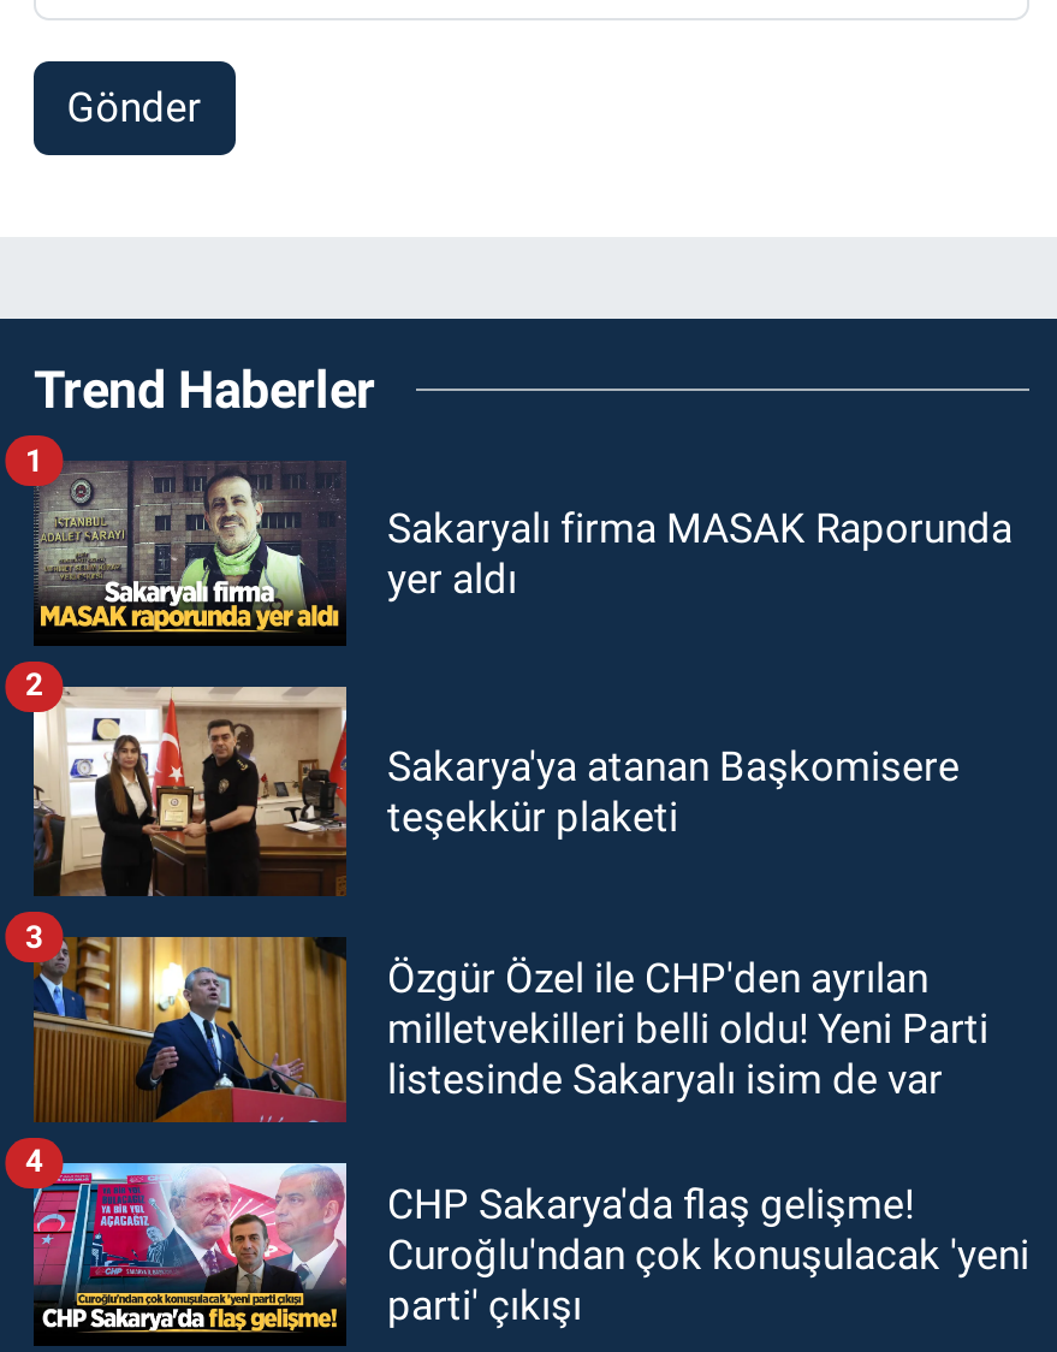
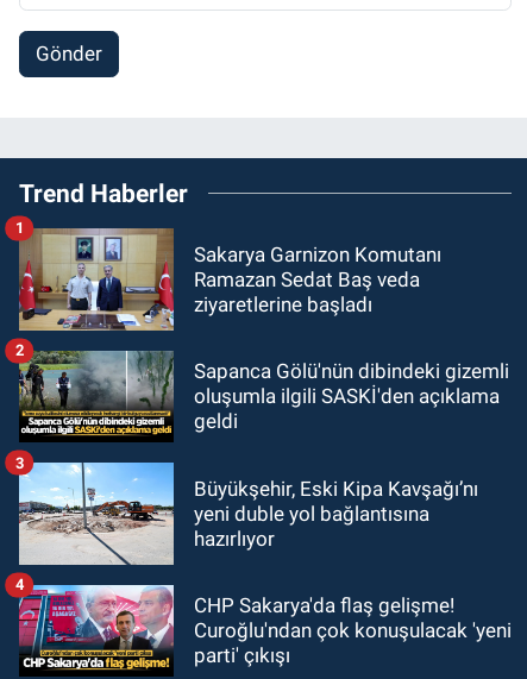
- [image]
- Sakaryalı firma MASAK Raporunda
- yer aldı
+ [image]
+ Sakarya Garnizon Komutanı
+ Ramazan Sedat Baş veda
+ ziyaretlerine başladı

- [image]
- Sakarya'ya atanan Başkomisere
- teşekkür plaketi
+ [image]
+ Sapanca Gölü'nün dibindeki gizemli
+ oluşumla ilgili SASKİ'den açıklama
+ geldi

- [image]
- Özgür Özel ile CHP'den ayrılan
- milletvekilleri belli oldu! Yeni Parti
- listesinde Sakaryalı isim de var
+ [image]
+ Büyükşehir, Eski Kipa Kavşağı’nı
+ yeni duble yol bağlantısına
+ hazırlıyor
